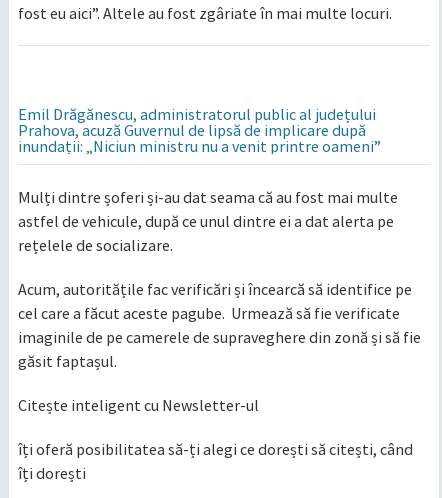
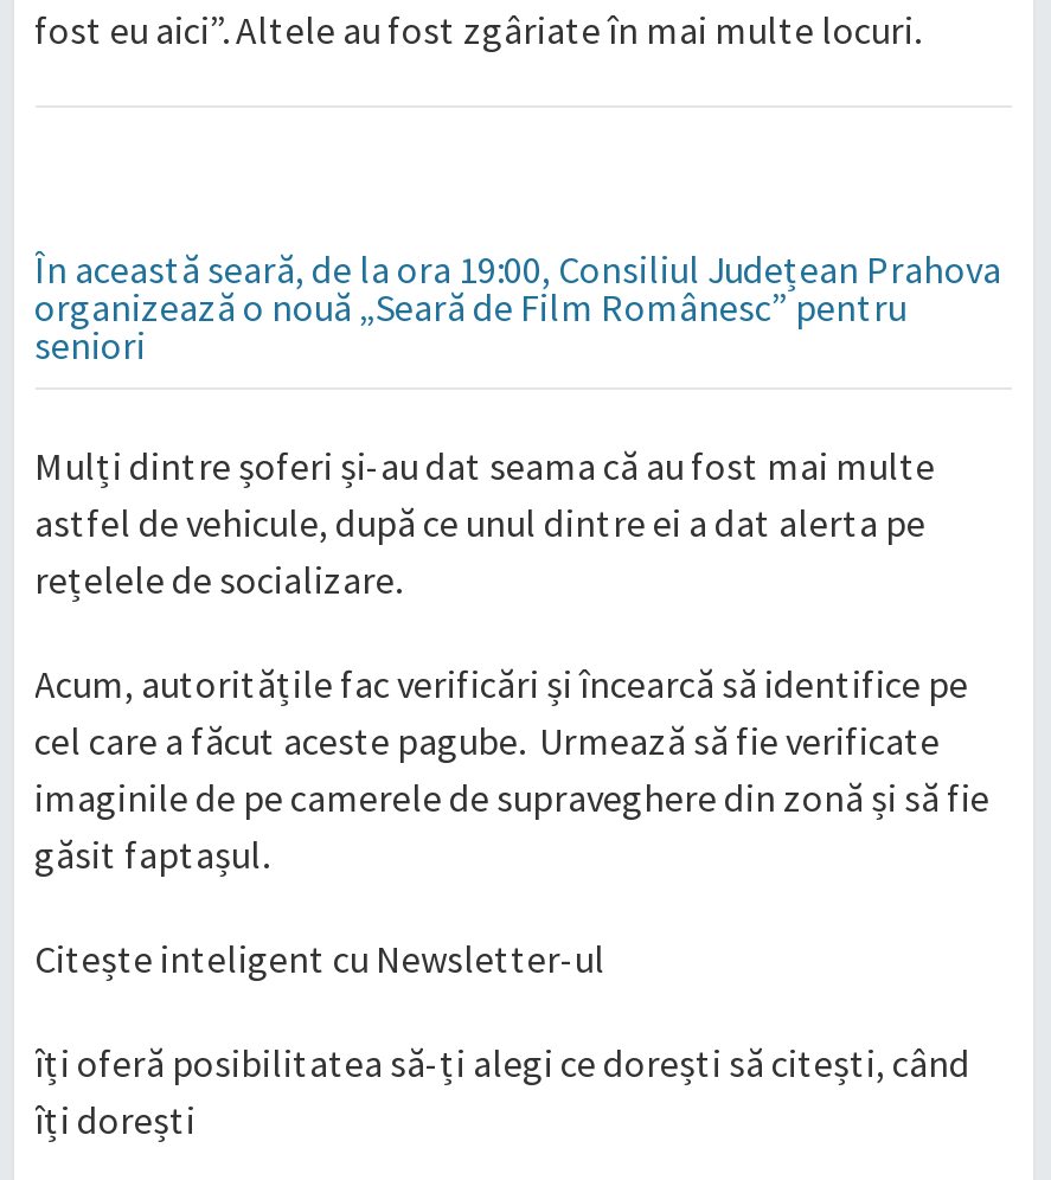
- Emil Drăgănescu, administratorul public al județului
- Prahova, acuză Guvernul de lipsă de implicare după
- inundații: „Niciun ministru nu a venit printre oameni”
+ În această seară, de la ora 19:00, Consiliul Județean Prahova
+ organizează o nouă „Seară de Film Românesc” pentru
+ seniori
